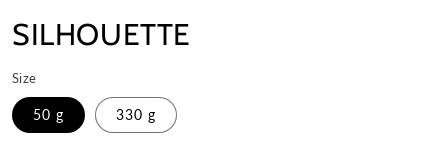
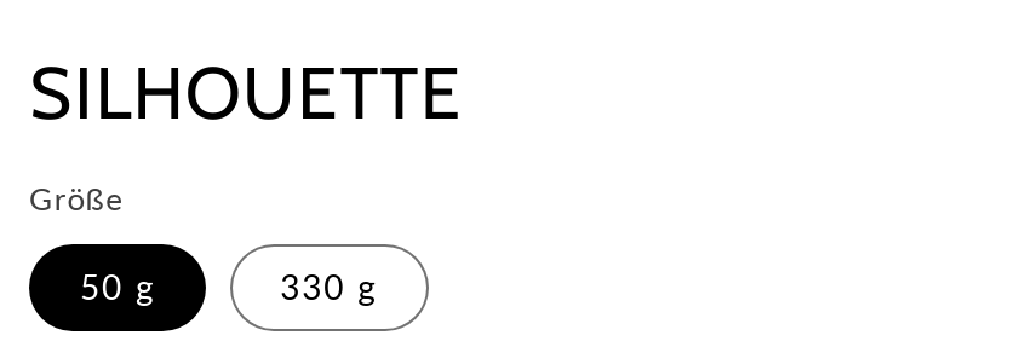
- Size
+ Größe
